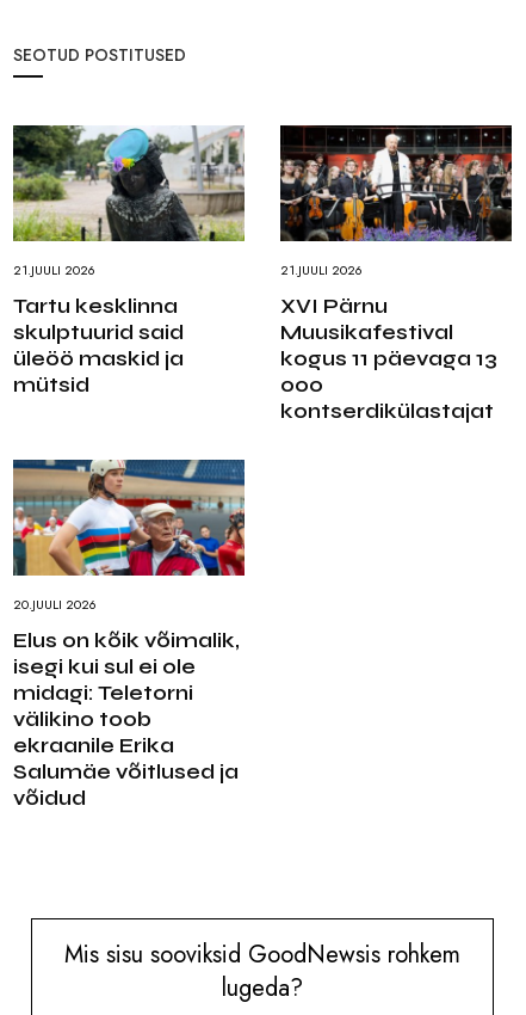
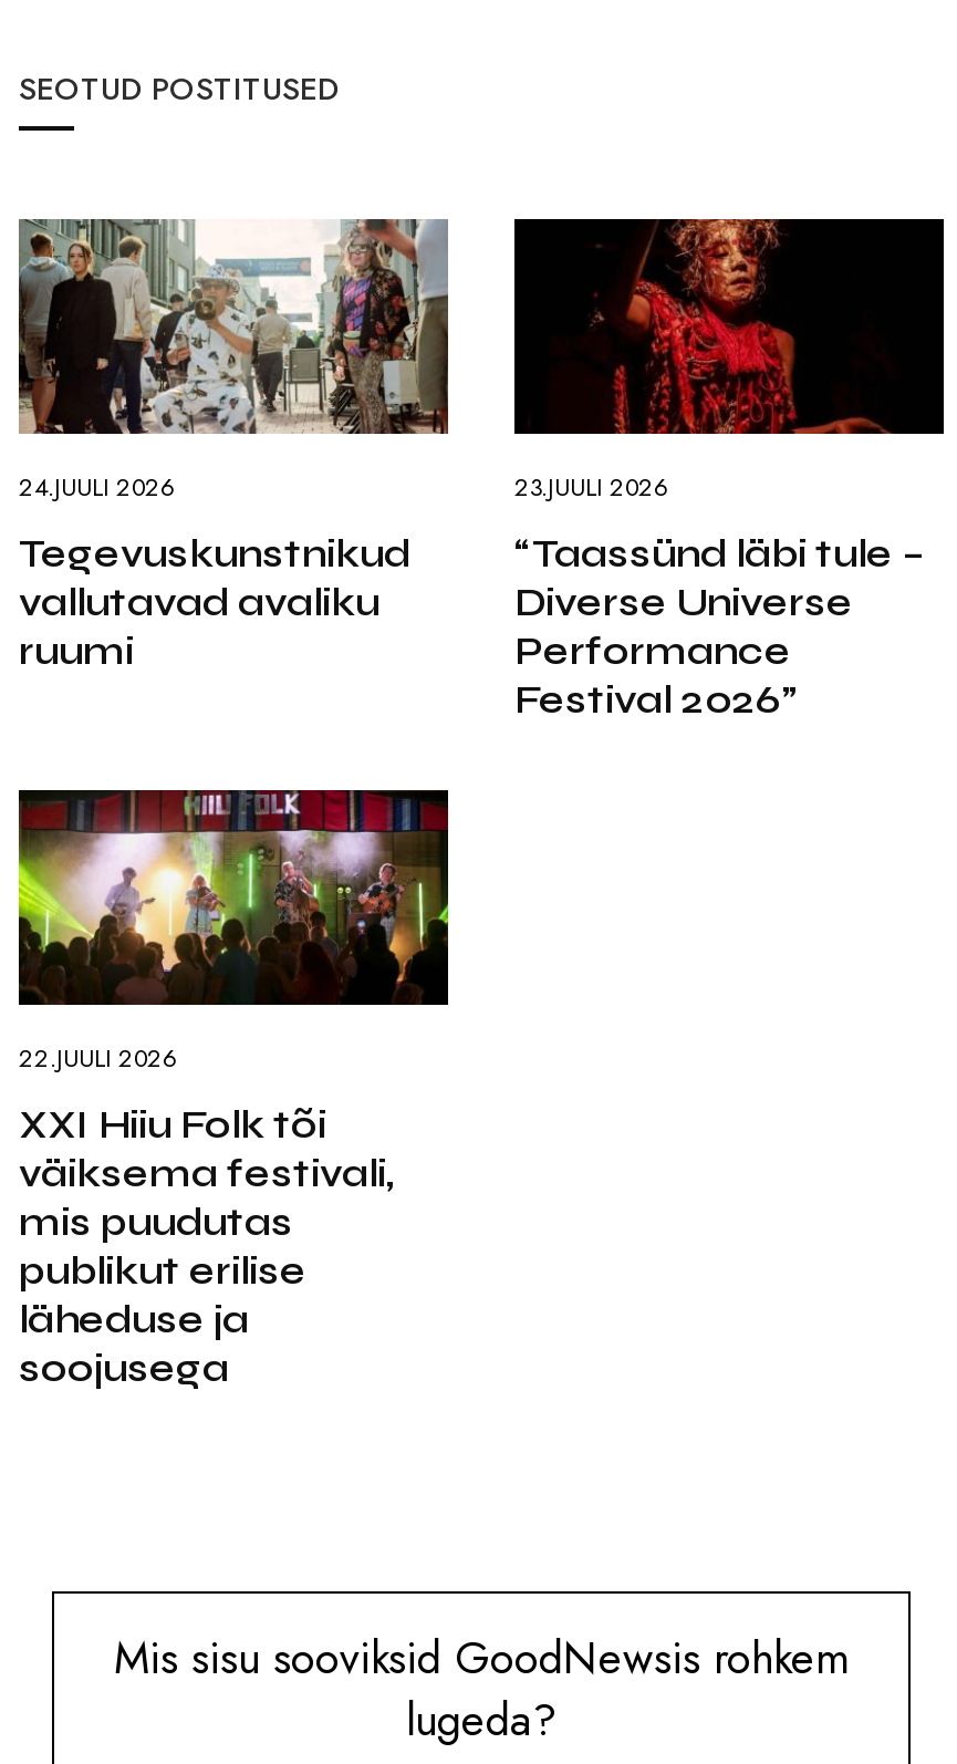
- [image]
- 21.JUULI 2026
+ [image]
+ 24.JUULI 2026

- [image]
- 21.JUULI 2026
+ [image]
+ 23.JUULI 2026

- Tartu kesklinna
- skulptuurid said
- üleöö maskid ja
- mütsid
+ Tegevuskunstnikud
+ vallutavad avaliku
+ ruumi

- XVI Pärnu
- Muusikafestival
- kogus 11 päevaga 13
- 000
- kontserdikülastajat
+ “Taassünd läbi tule –
+ Diverse Universe
+ Performance
+ Festival 2026”

- [image]
- 20.JUULI 2026
+ [image]
+ 22.JUULI 2026

- Elus on kõik võimalik,
- isegi kui sul ei ole
- midagi: Teletorni
- välikino toob
- ekraanile Erika
- Salumäe võitlused ja
- võidud
+ XXI Hiiu Folk tõi
+ väiksema festivali,
+ mis puudutas
+ publikut erilise
+ läheduse ja
+ soojusega
